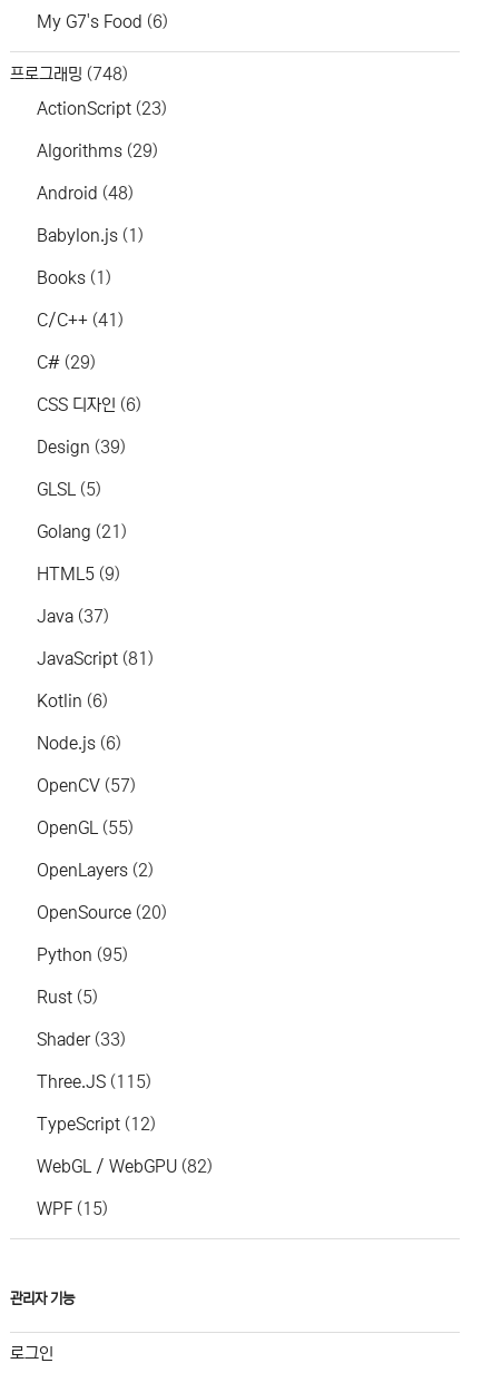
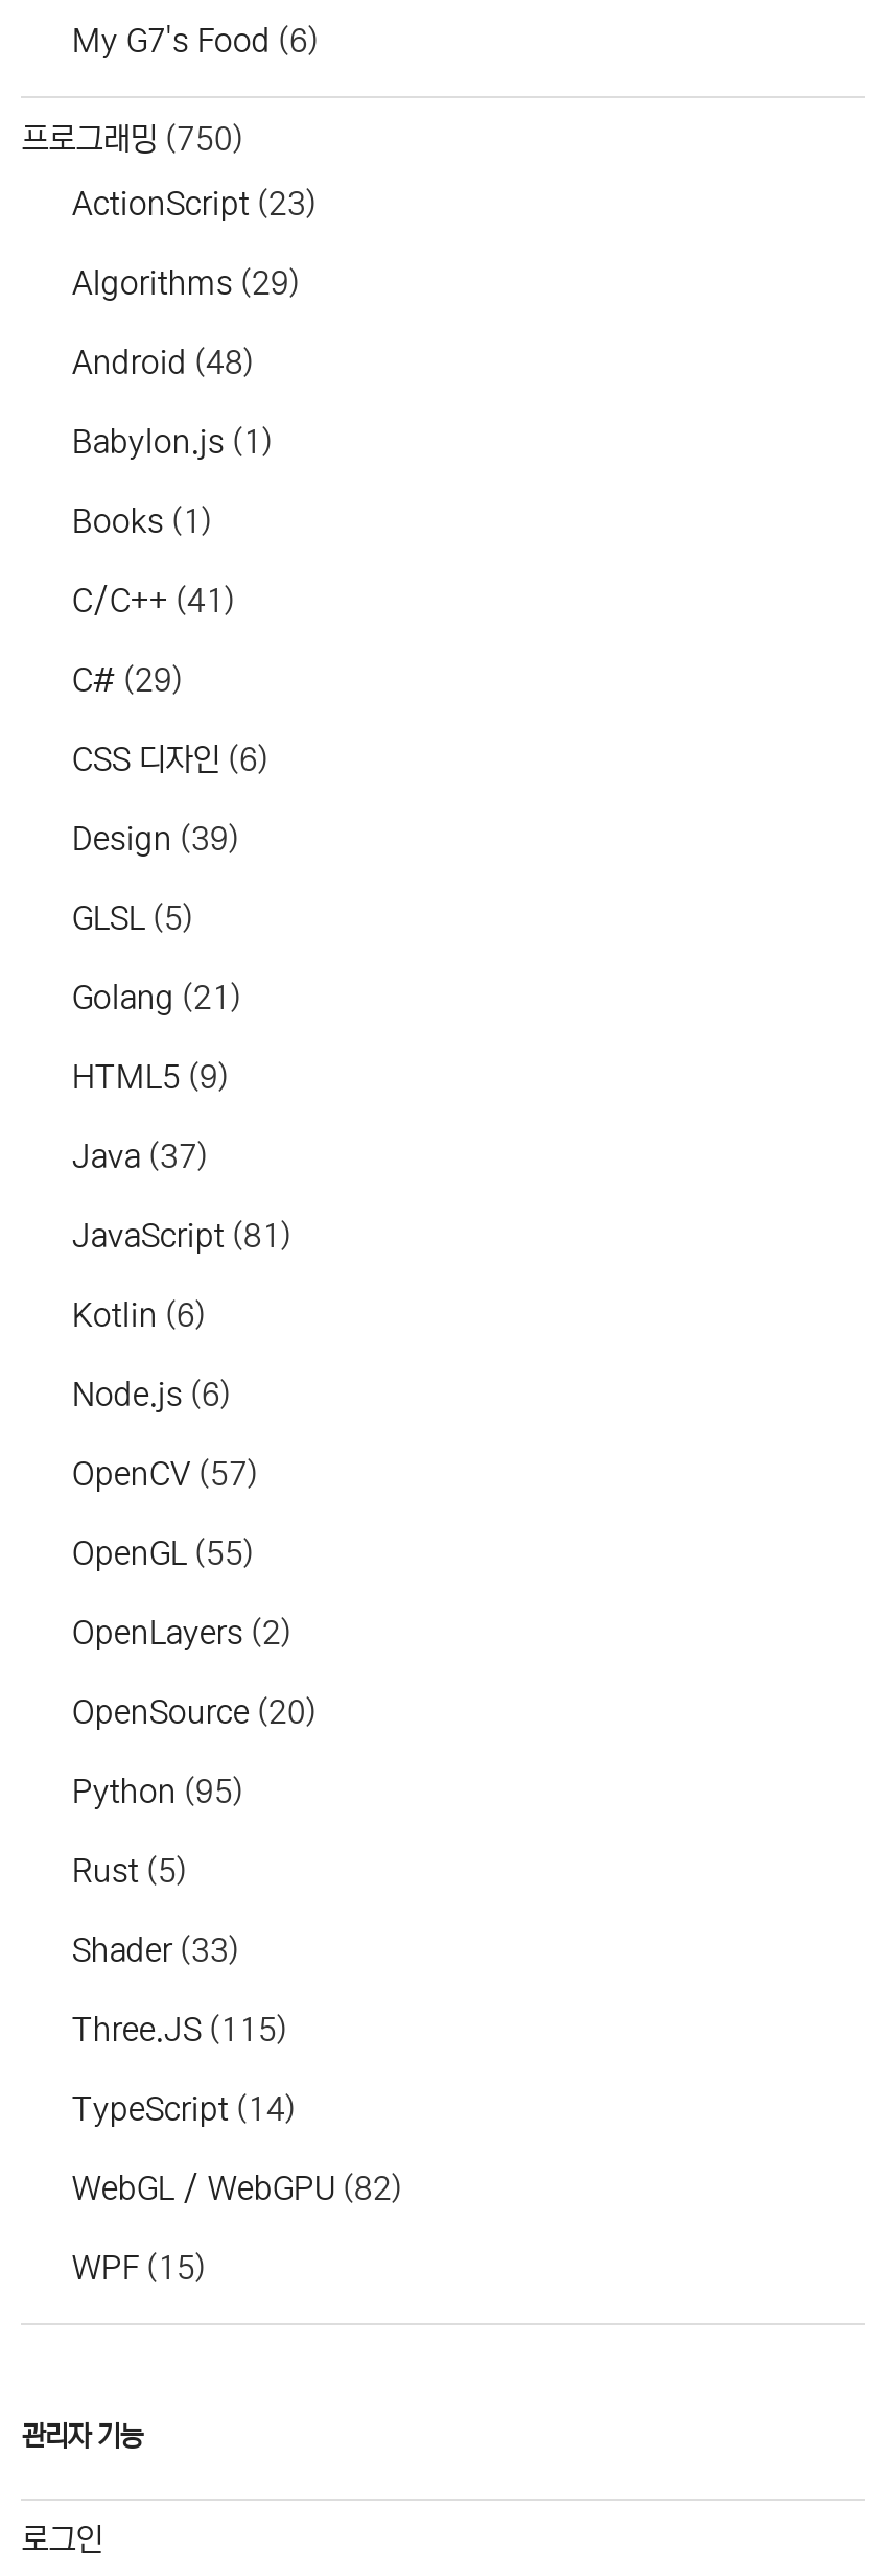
- 프로그래밍 (748)
+ 프로그래밍 (750)

- TypeScript (12)
+ TypeScript (14)
